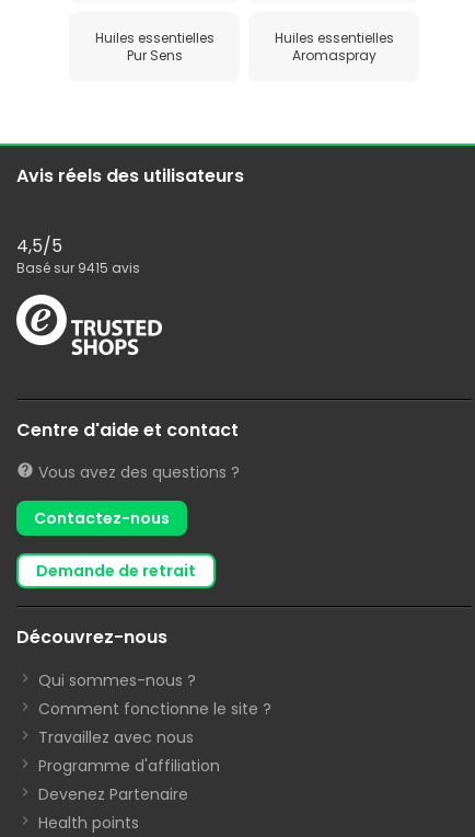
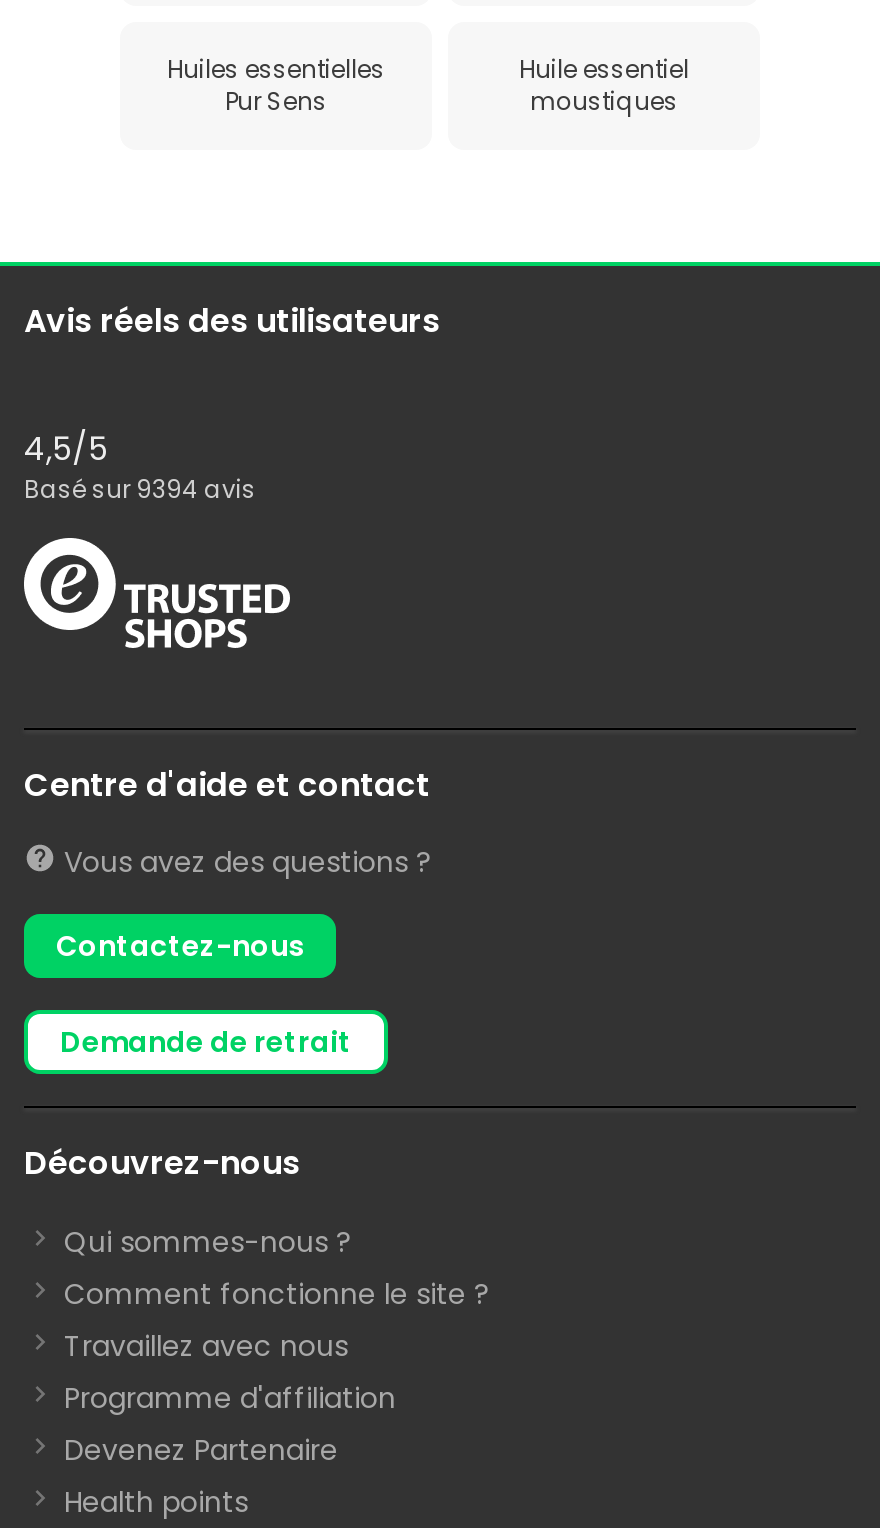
- Huiles essentielles
- Aromaspray
+ Huile essentiel
+ moustiques

- Basé sur 9415 avis
+ Basé sur 9394 avis
